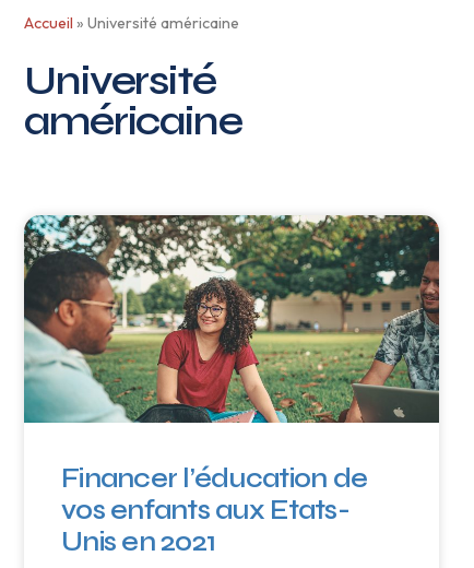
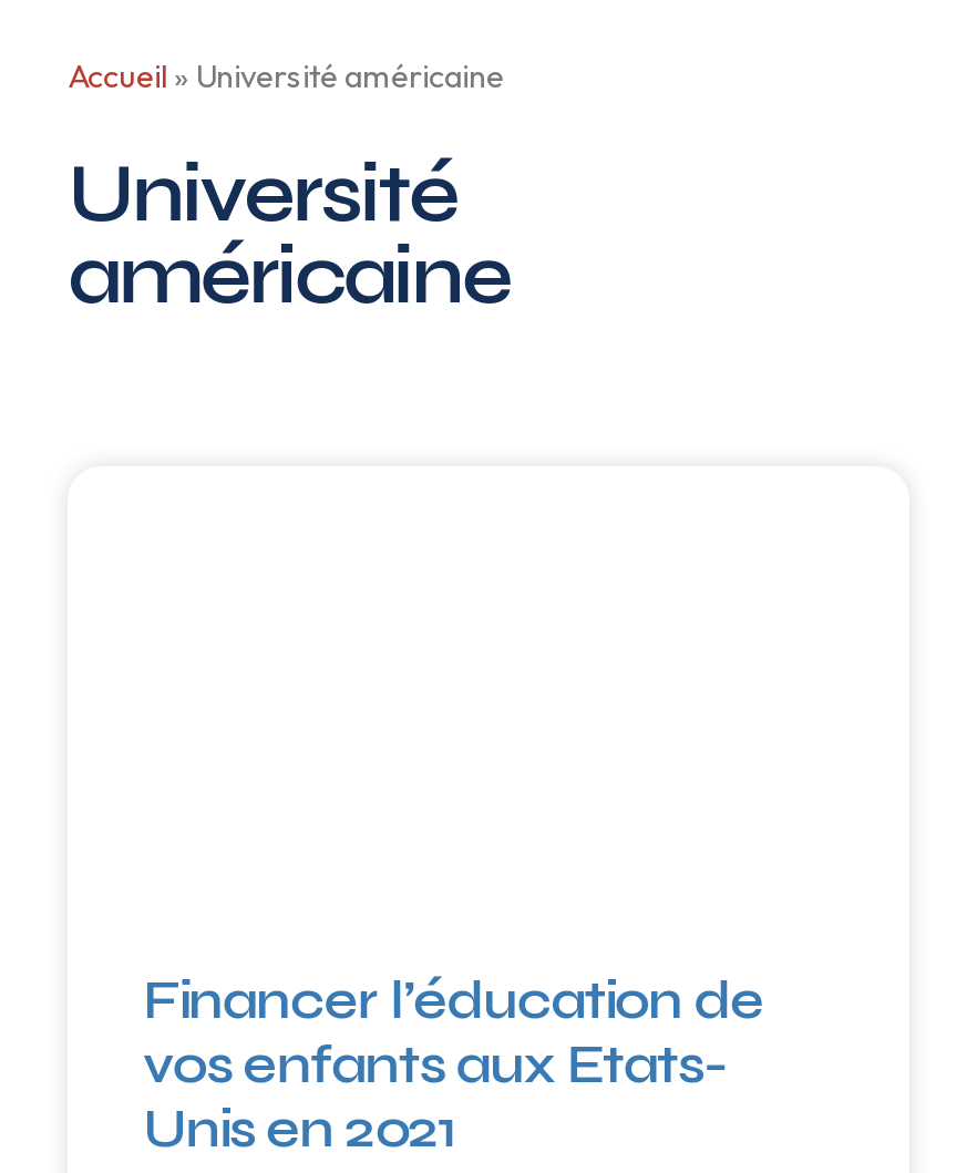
- [image]
